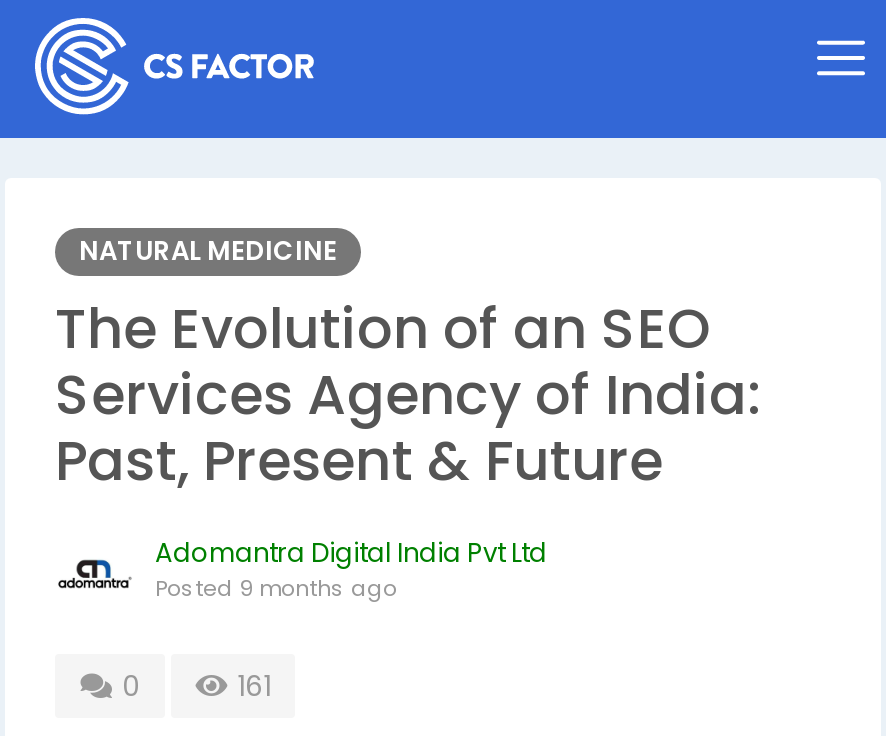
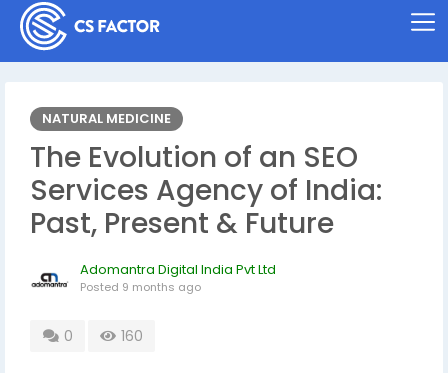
- 161
+ 160
